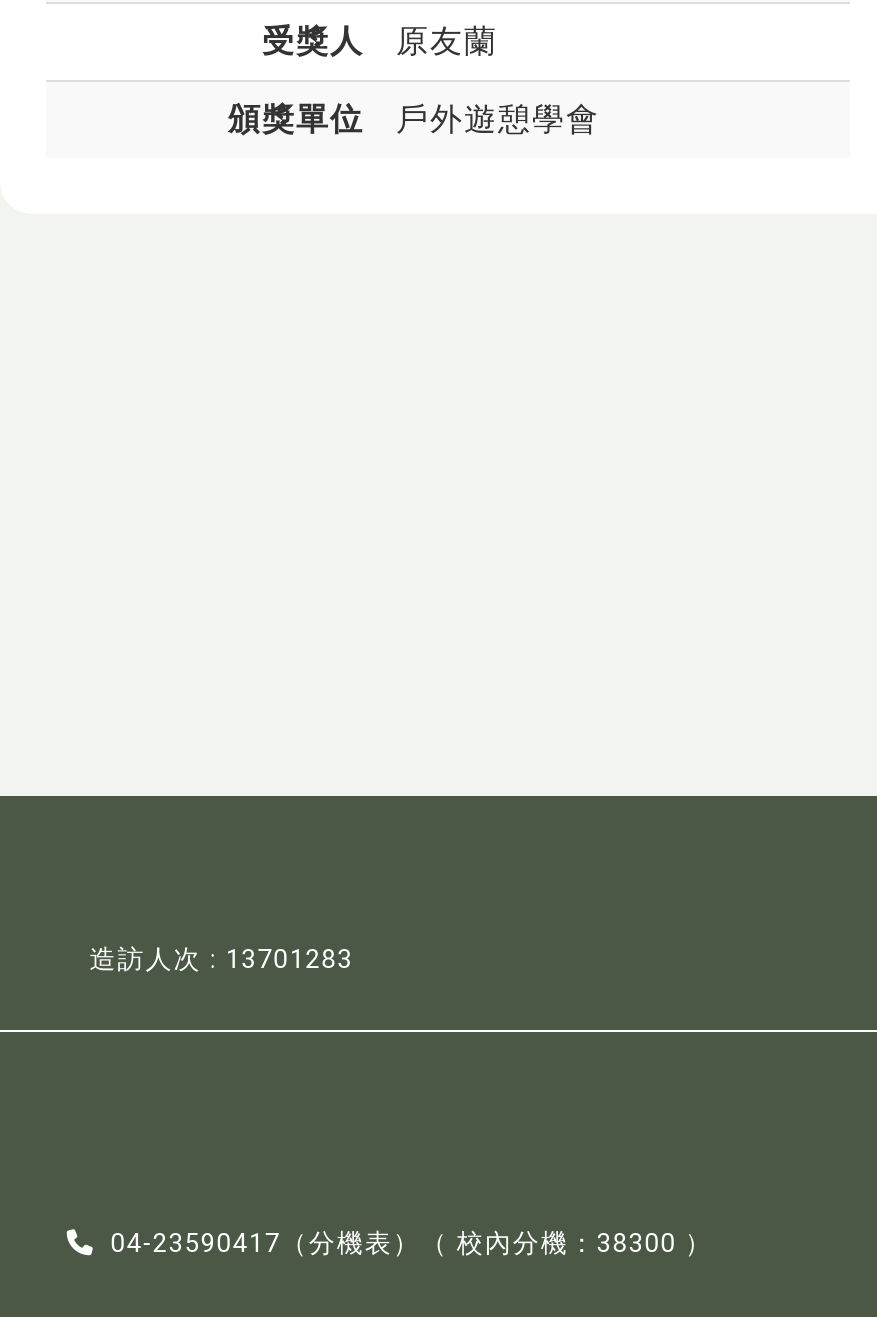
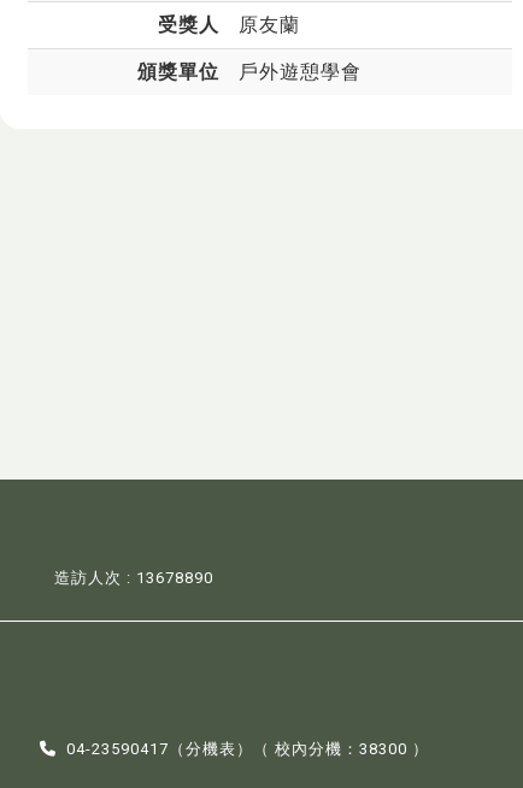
- 造訪人次 : 13701283
+ 造訪人次 : 13678890
